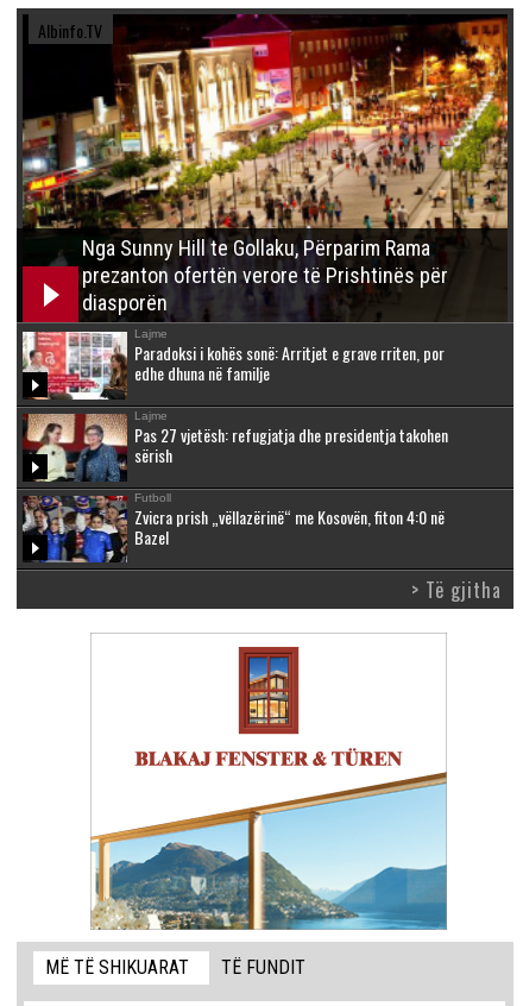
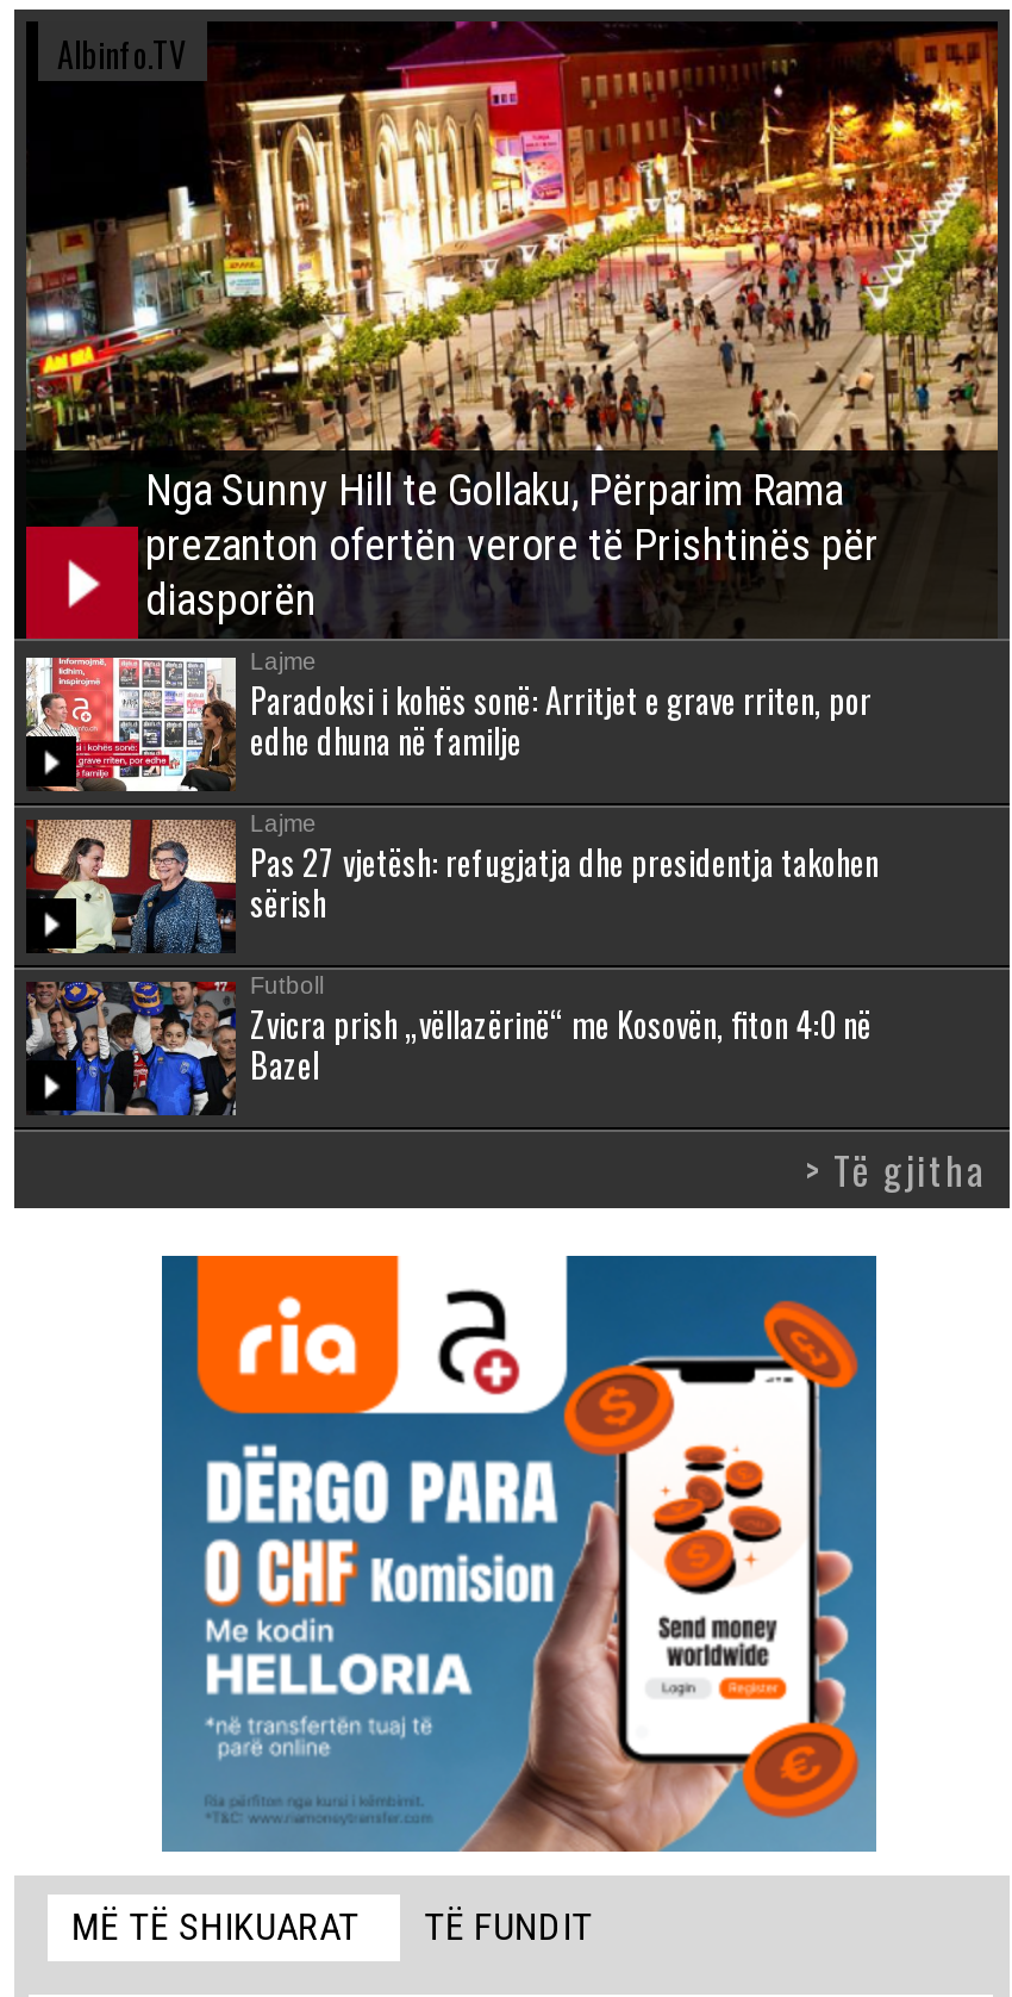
- [image]
+ [image]
